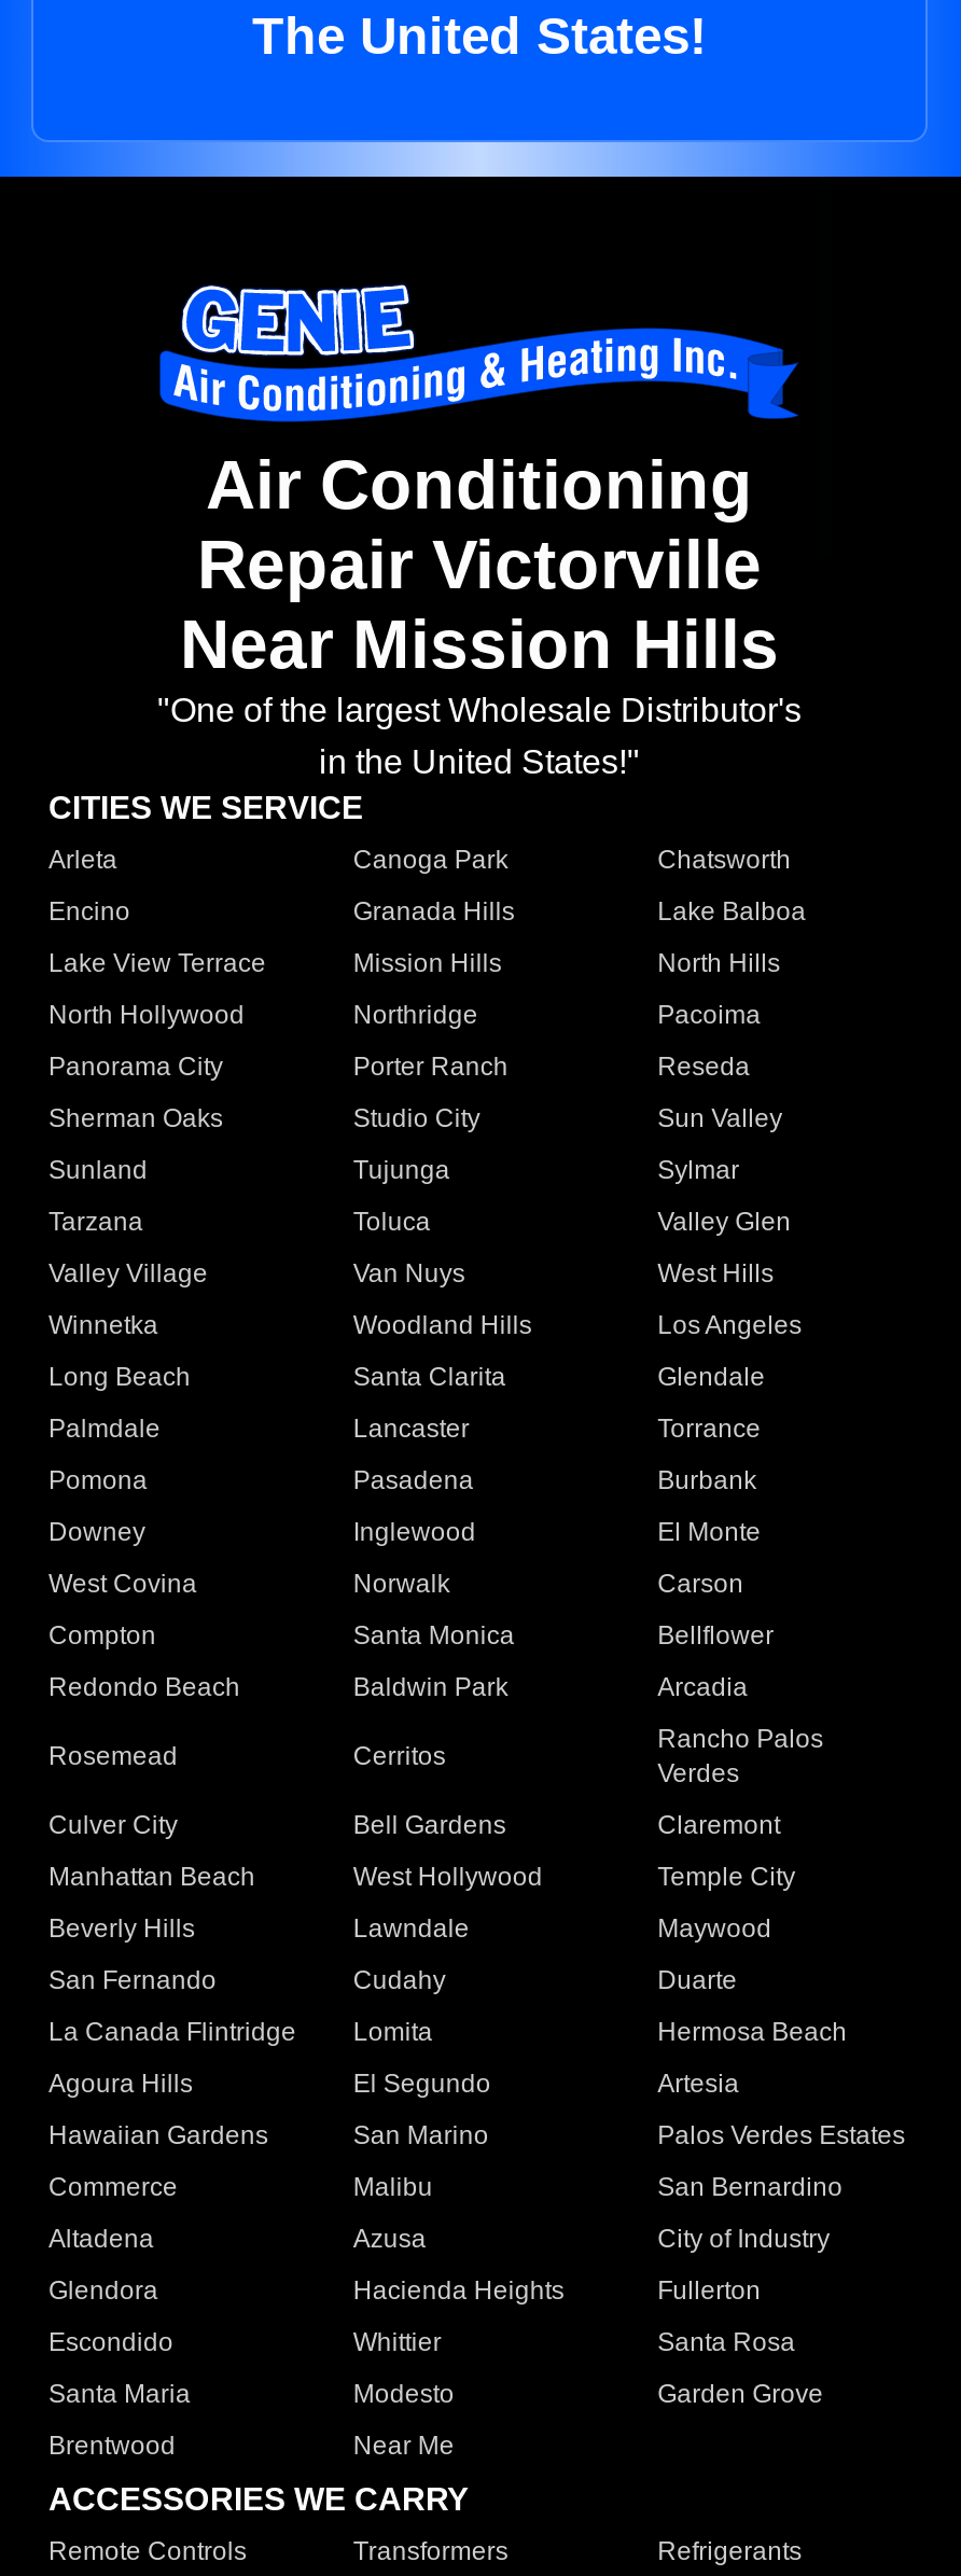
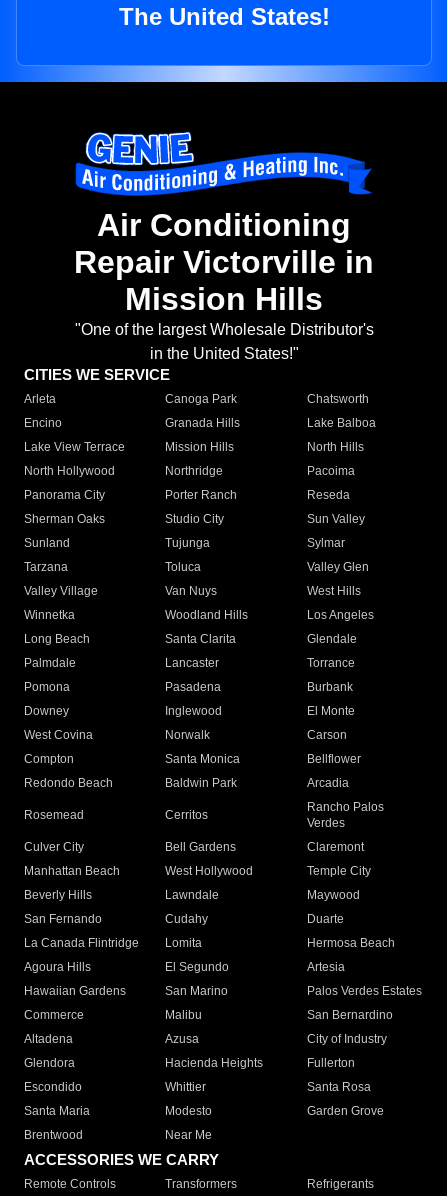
- Repair Victorville
- Near Mission Hills
+ Repair Victorville in
+ Mission Hills
